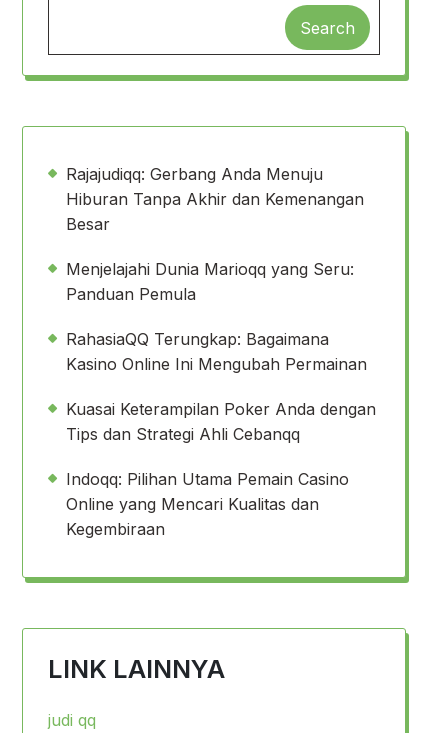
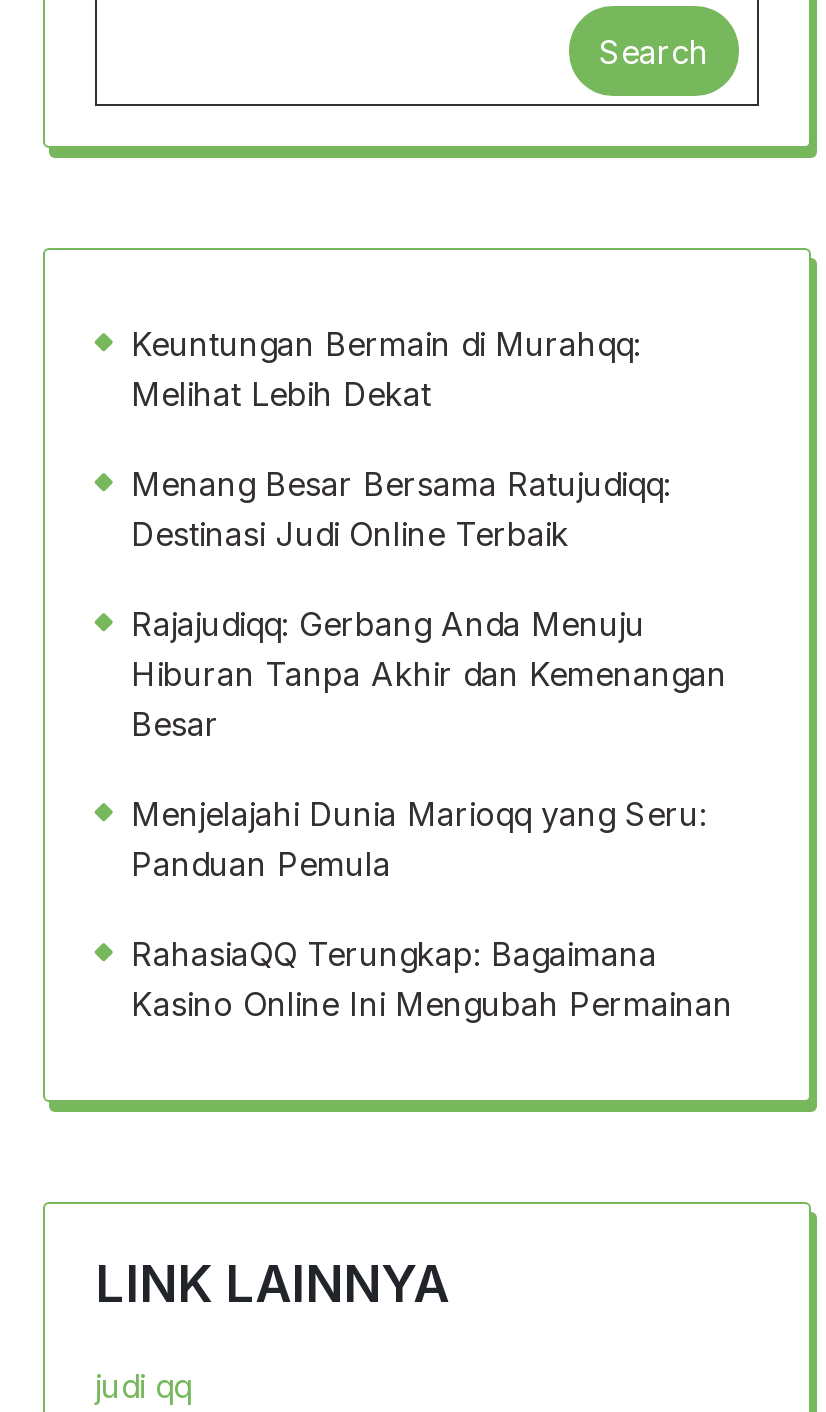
+ Keuntungan Bermain di Murahqq:
+ Melihat Lebih Dekat
+ Menang Besar Bersama Ratujudiqq:
+ Destinasi Judi Online Terbaik

moved down: Rajajudiqq: Gerbang Anda Menuju | Hiburan Tanpa Akhir dan Kemenangan | Besar | Menjelajahi Dunia Marioqq yang Seru: | Panduan Pemula | RahasiaQQ Terungkap: Bagaimana | Kasino Online Ini Mengubah Permainan

- Kuasai Keterampilan Poker Anda dengan
- Tips dan Strategi Ahli Cebanqq
- Indoqq: Pilihan Utama Pemain Casino
- Online yang Mencari Kualitas dan
- Kegembiraan
